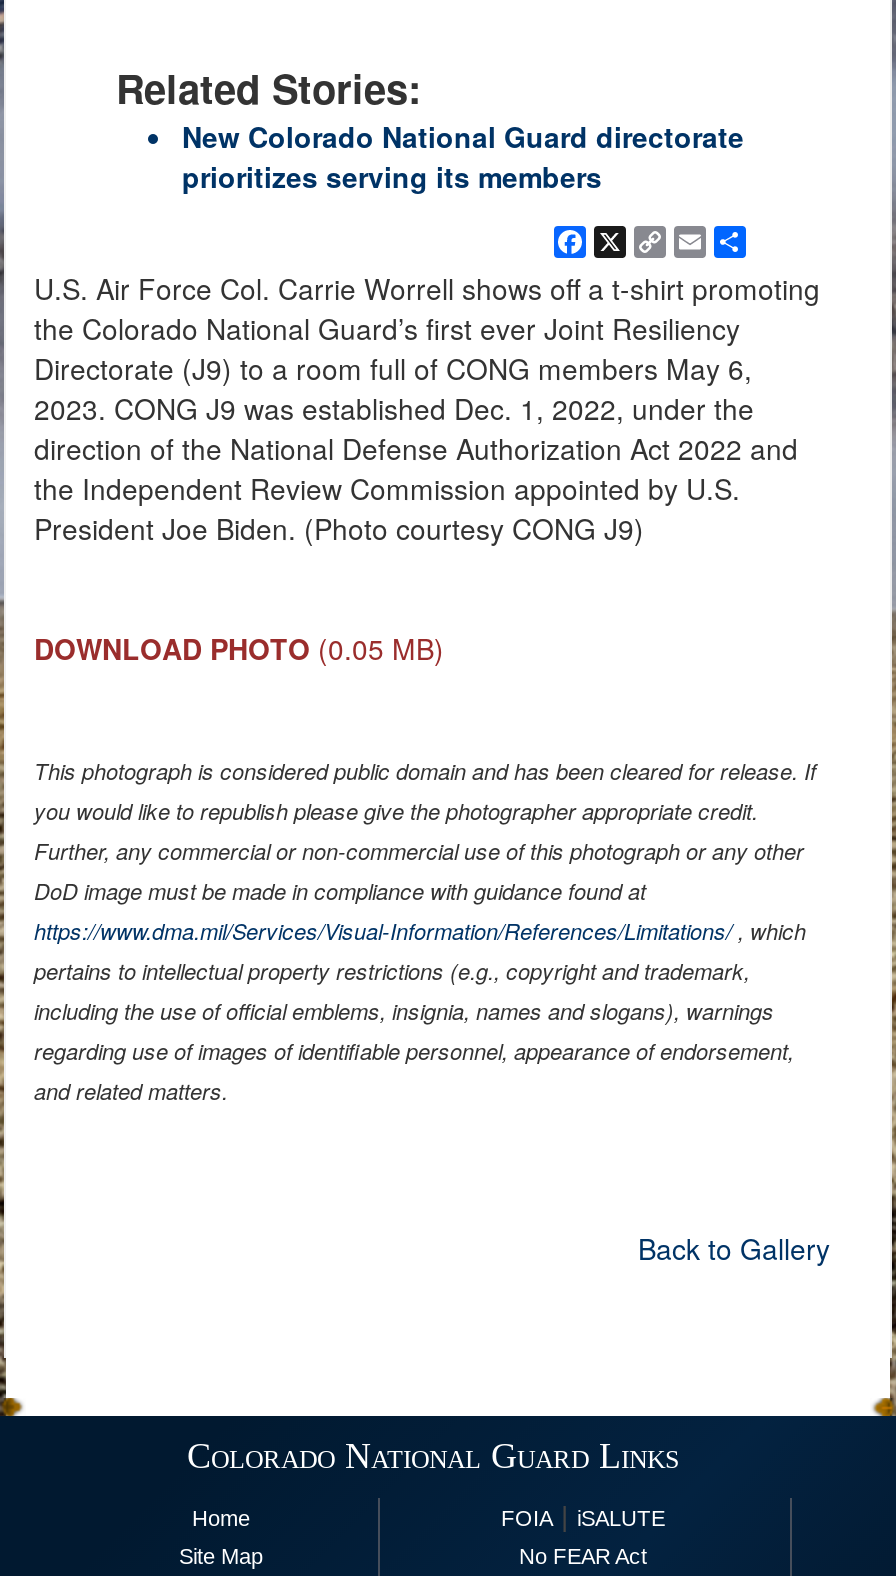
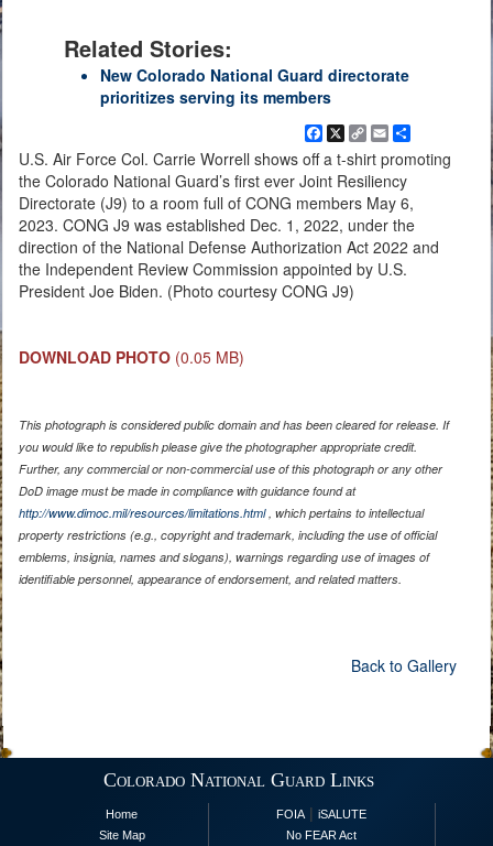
- https://www.dma.mil/Services/Visual-Information/References/Limitations/, which
- pertains to intellectual property restrictions (e.g., copyright and trademark,
- including the use of official emblems, insignia, names and slogans), warnings
- regarding use of images of identifiable personnel, appearance of endorsement,
- and related matters.
+ http://www.dimoc.mil/resources/limitations.html, which pertains to intellectual
+ property restrictions (e.g., copyright and trademark, including the use of official
+ emblems, insignia, names and slogans), warnings regarding use of images of
+ identifiable personnel, appearance of endorsement, and related matters.
